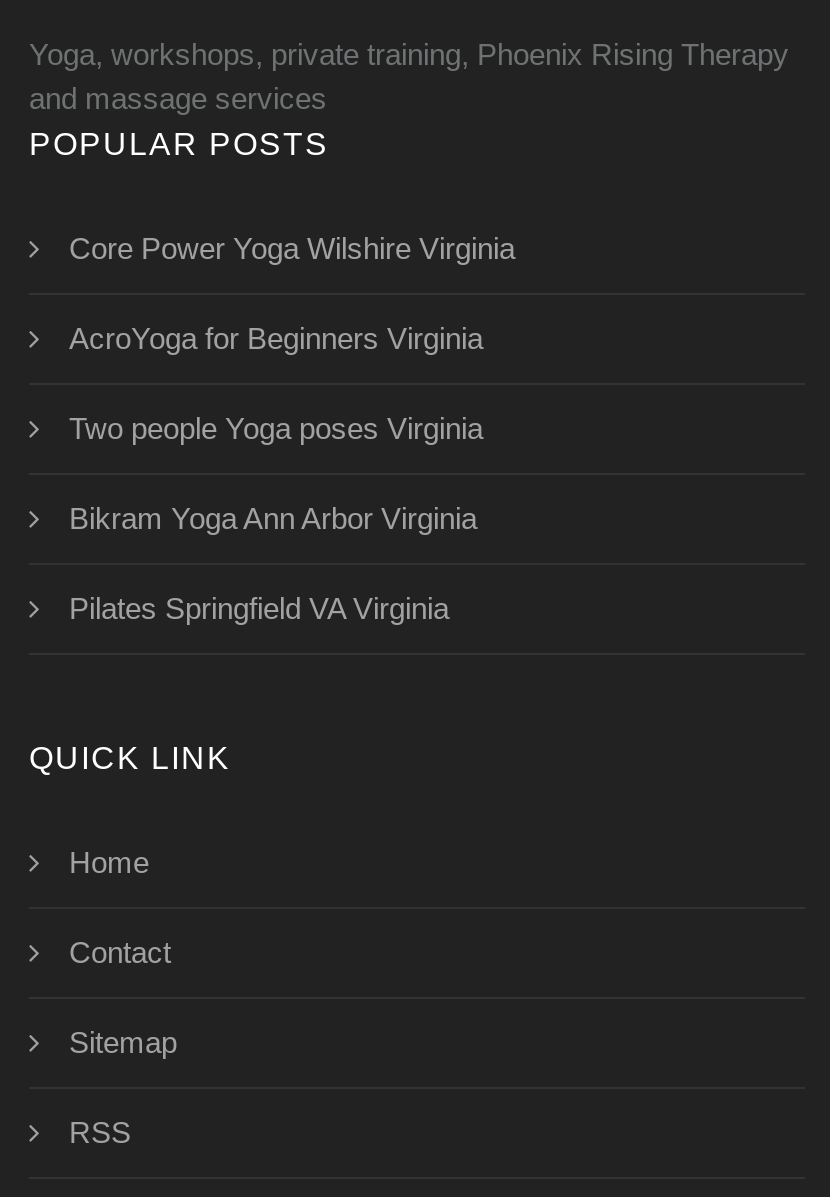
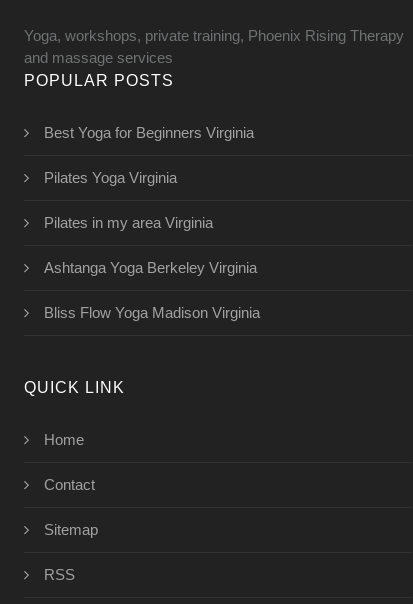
- Core Power Yoga Wilshire Virginia
+ Best Yoga for Beginners Virginia

- AcroYoga for Beginners Virginia
+ Pilates Yoga Virginia

- Two people Yoga poses Virginia
+ Pilates in my area Virginia

- Bikram Yoga Ann Arbor Virginia
+ Ashtanga Yoga Berkeley Virginia

- Pilates Springfield VA Virginia
+ Bliss Flow Yoga Madison Virginia
